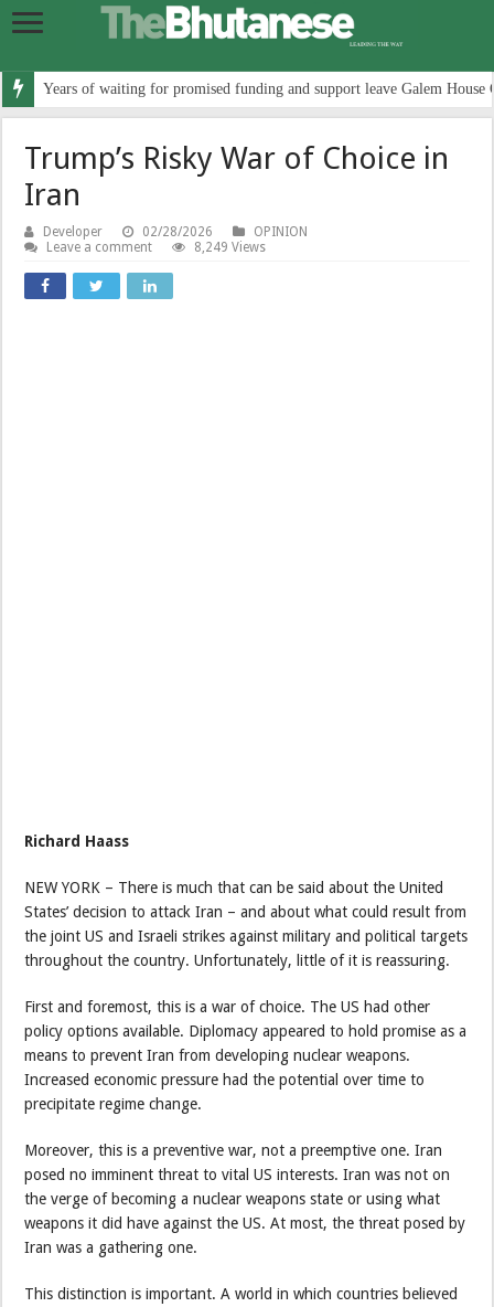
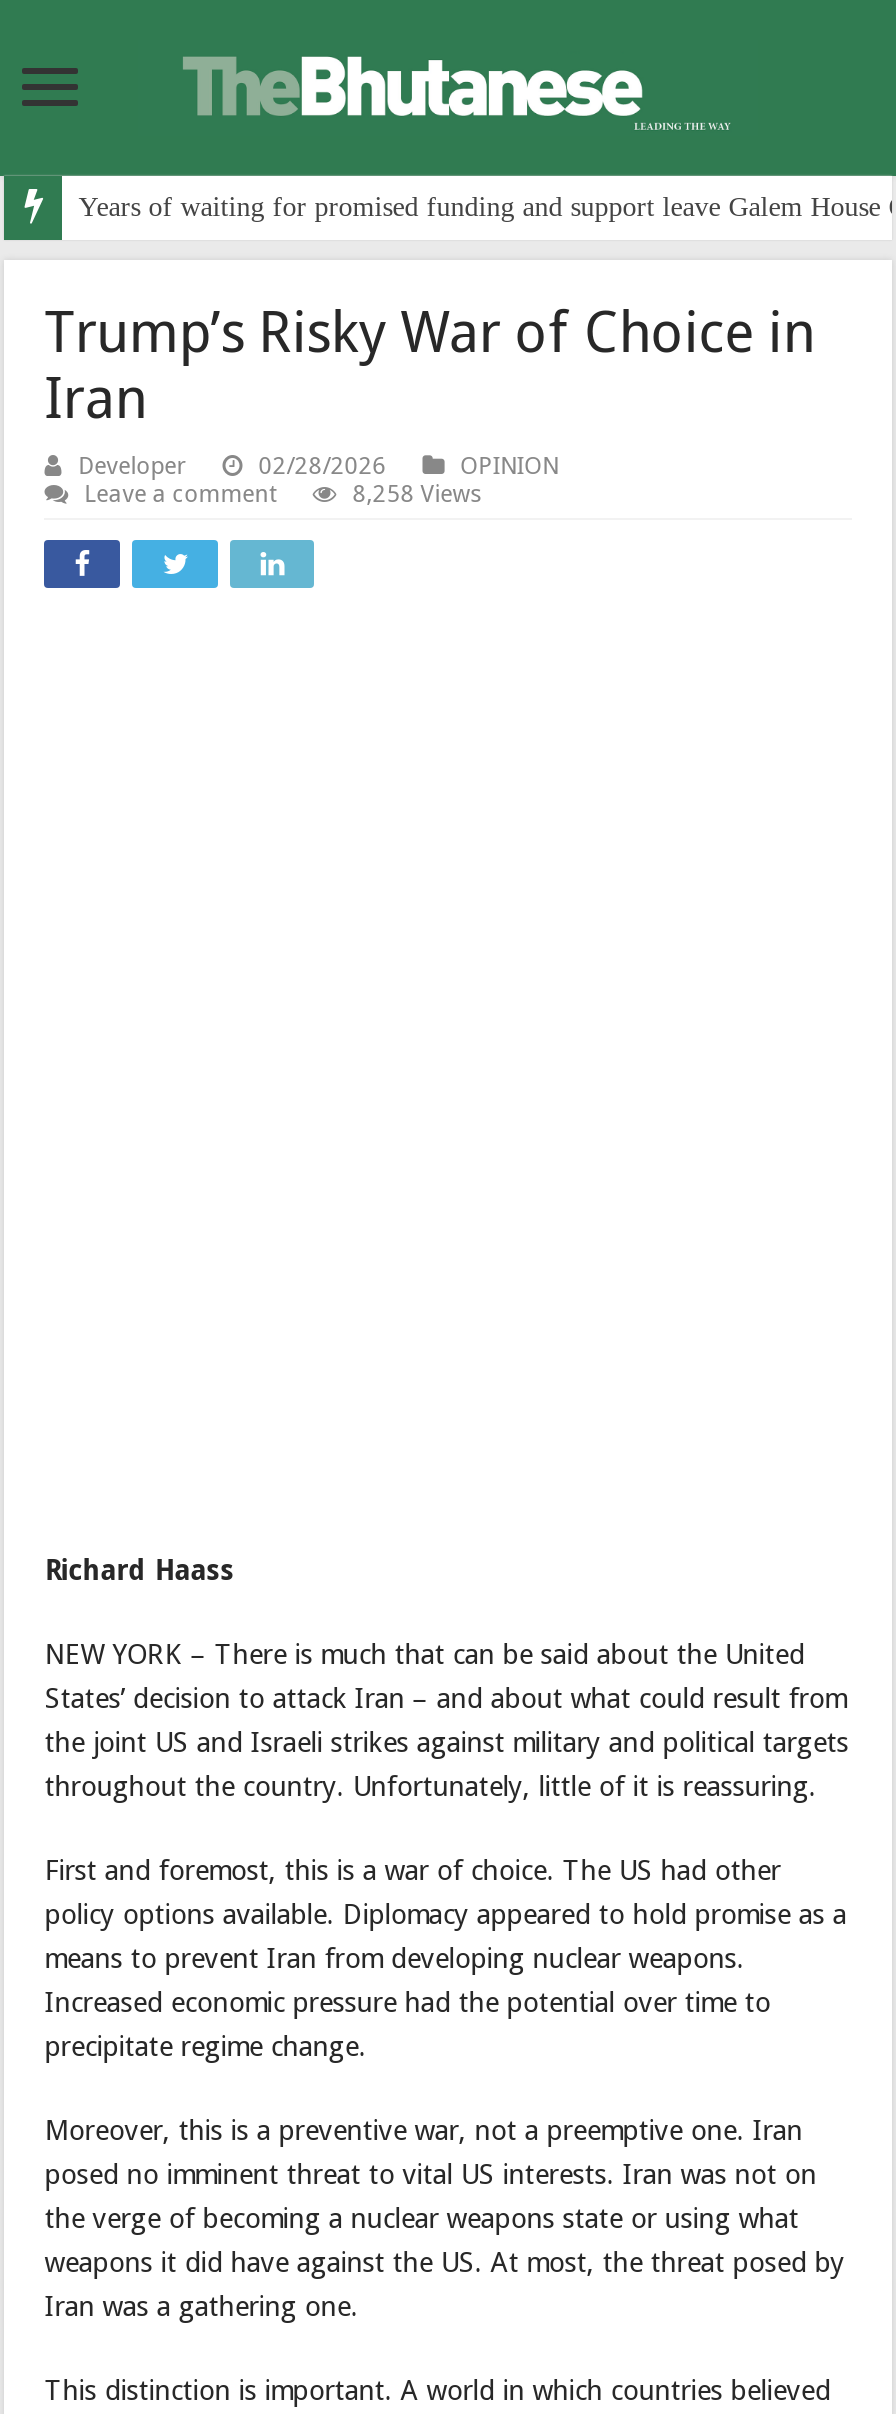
- 8,249 Views
+ 8,258 Views
